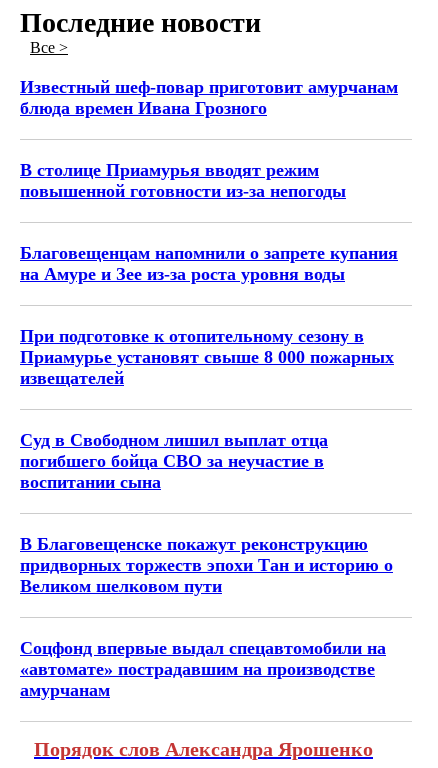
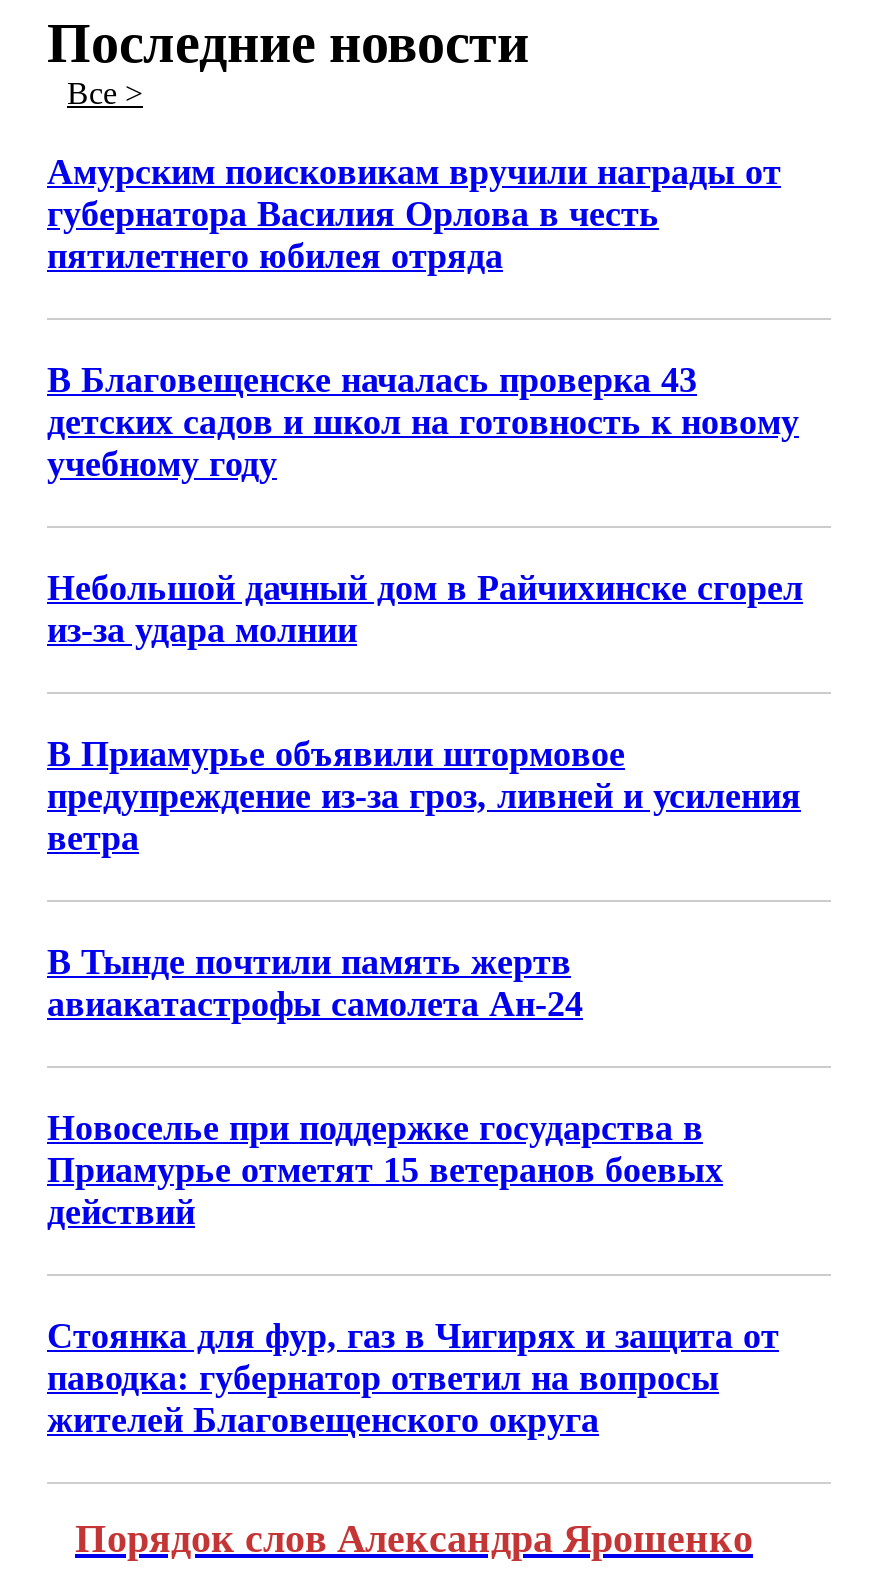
- Известный шеф-повар приготовит амурчанам
- блюда времен Ивана Грозного
+ Амурским поисковикам вручили награды от
+ губернатора Василия Орлова в честь
+ пятилетнего юбилея отряда

- В столице Приамурья вводят режим
- повышенной готовности из-за непогоды
+ В Благовещенске началась проверка 43
+ детских садов и школ на готовность к новому
+ учебному году

- Благовещенцам напомнили о запрете купания
- на Амуре и Зее из-за роста уровня воды
+ Небольшой дачный дом в Райчихинске сгорел
+ из-за удара молнии

- При подготовке к отопительному сезону в
- Приамурье установят свыше 8 000 пожарных
- извещателей
+ В Приамурье объявили штормовое
+ предупреждение из-за гроз, ливней и усиления
+ ветра

- Суд в Свободном лишил выплат отца
- погибшего бойца СВО за неучастие в
- воспитании сына
+ В Тынде почтили память жертв
+ авиакатастрофы самолета Ан-24

- В Благовещенске покажут реконструкцию
- придворных торжеств эпохи Тан и историю о
- Великом шелковом пути
+ Новоселье при поддержке государства в
+ Приамурье отметят 15 ветеранов боевых
+ действий

- Соцфонд впервые выдал спецавтомобили на
- «автомате» пострадавшим на производстве
- амурчанам
+ Стоянка для фур, газ в Чигирях и защита от
+ паводка: губернатор ответил на вопросы
+ жителей Благовещенского округа
